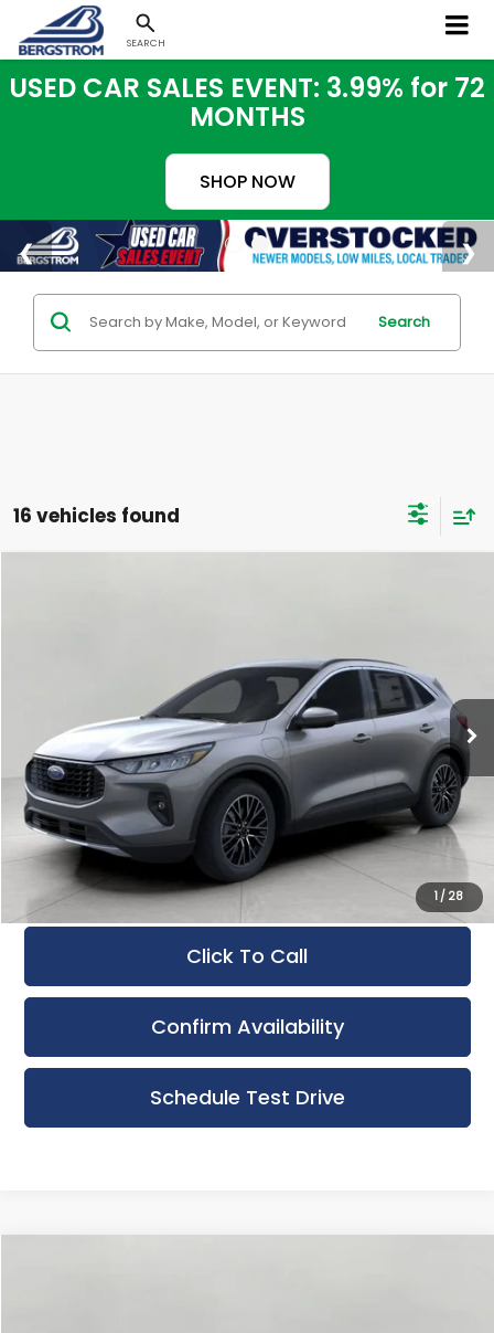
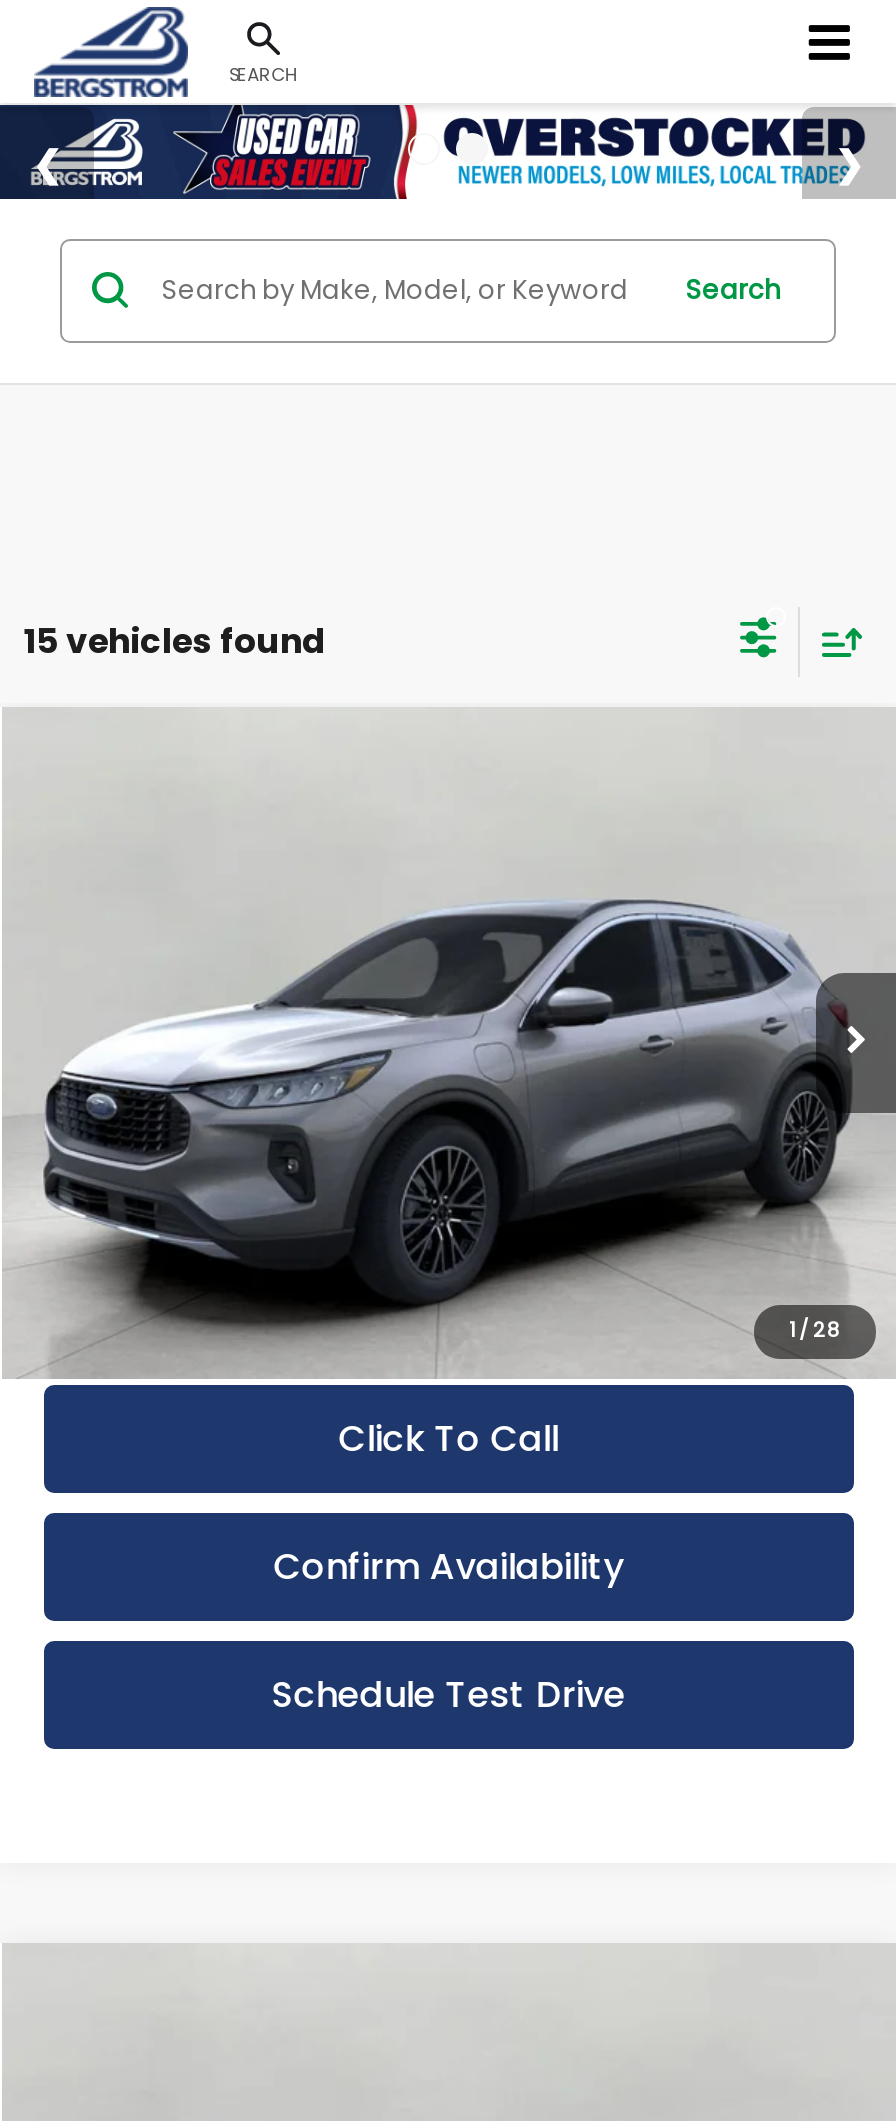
- USED CAR SALES EVENT: 3.99% for 72
- MONTHS
- SHOP NOW

- 16 vehicles found
+ 15 vehicles found
